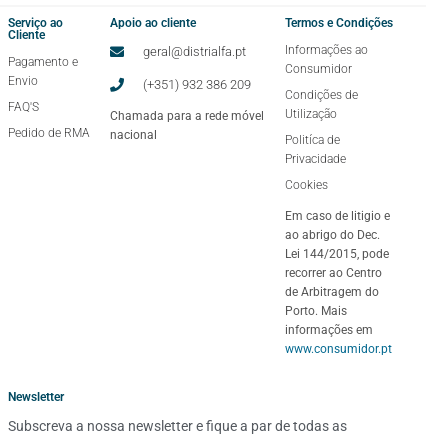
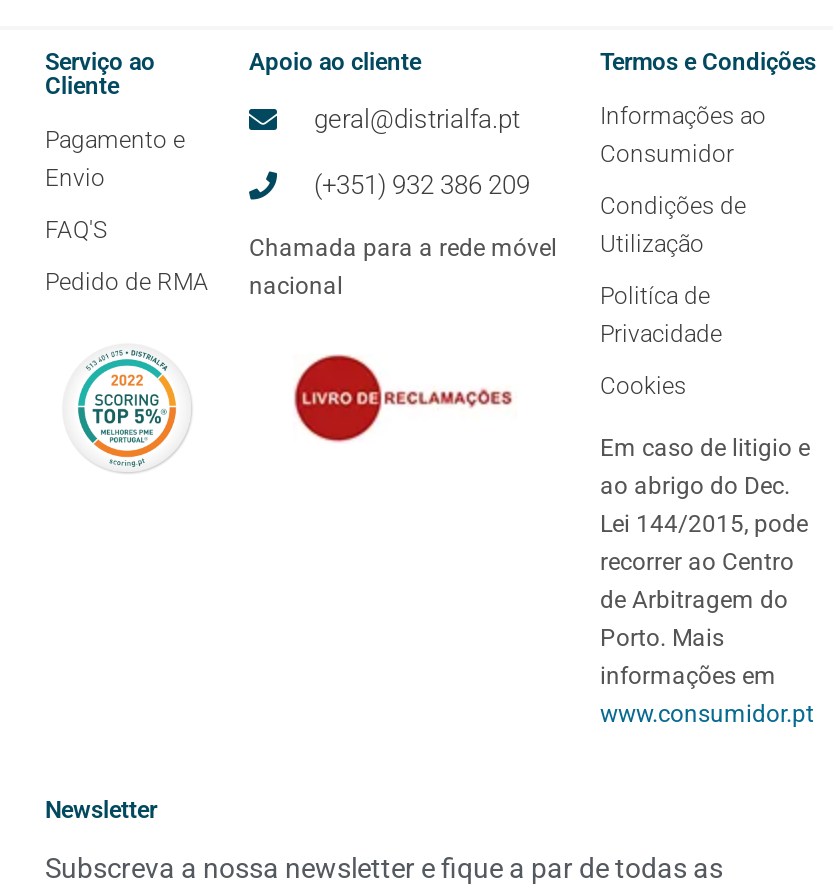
+ [image]

+ [image]
